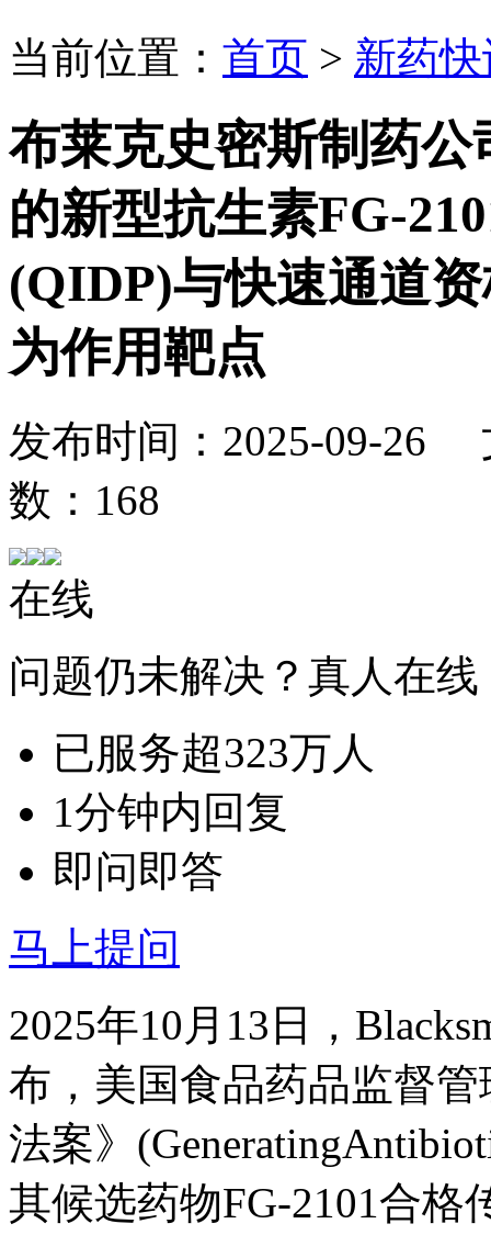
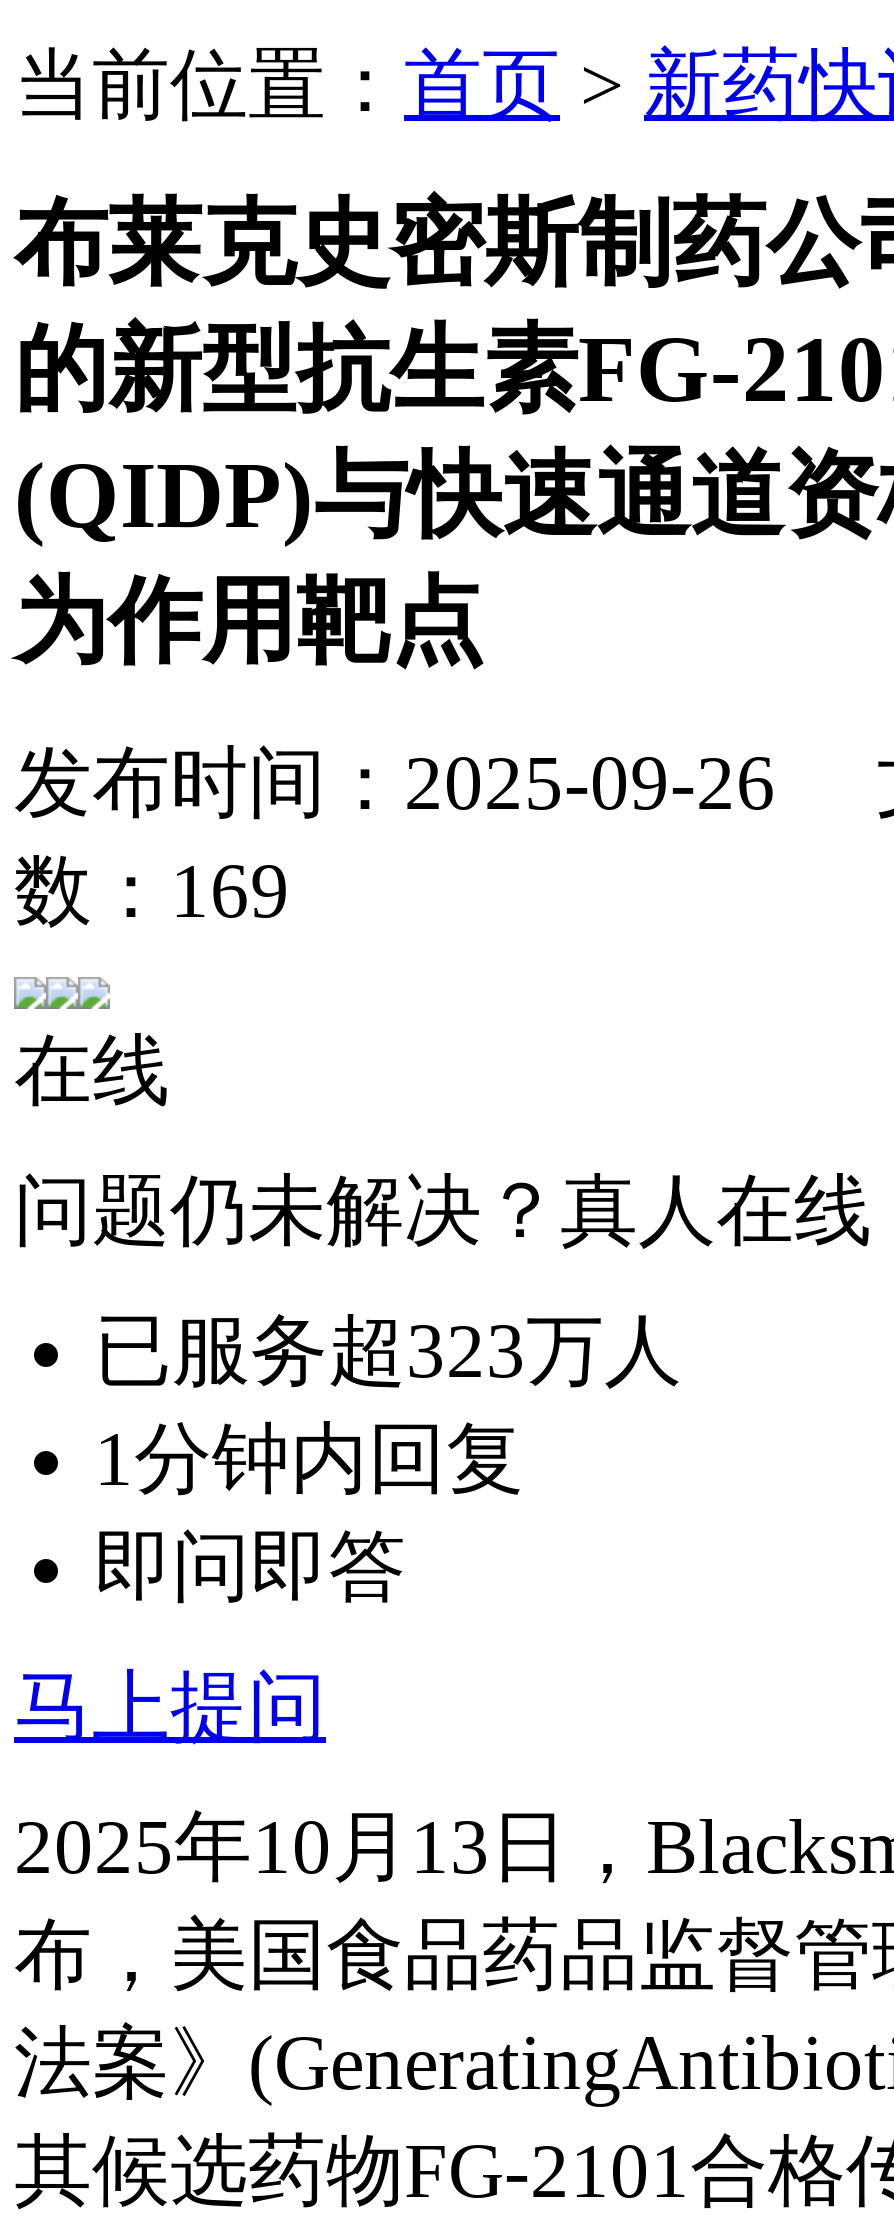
- 数：168
+ 数：169
